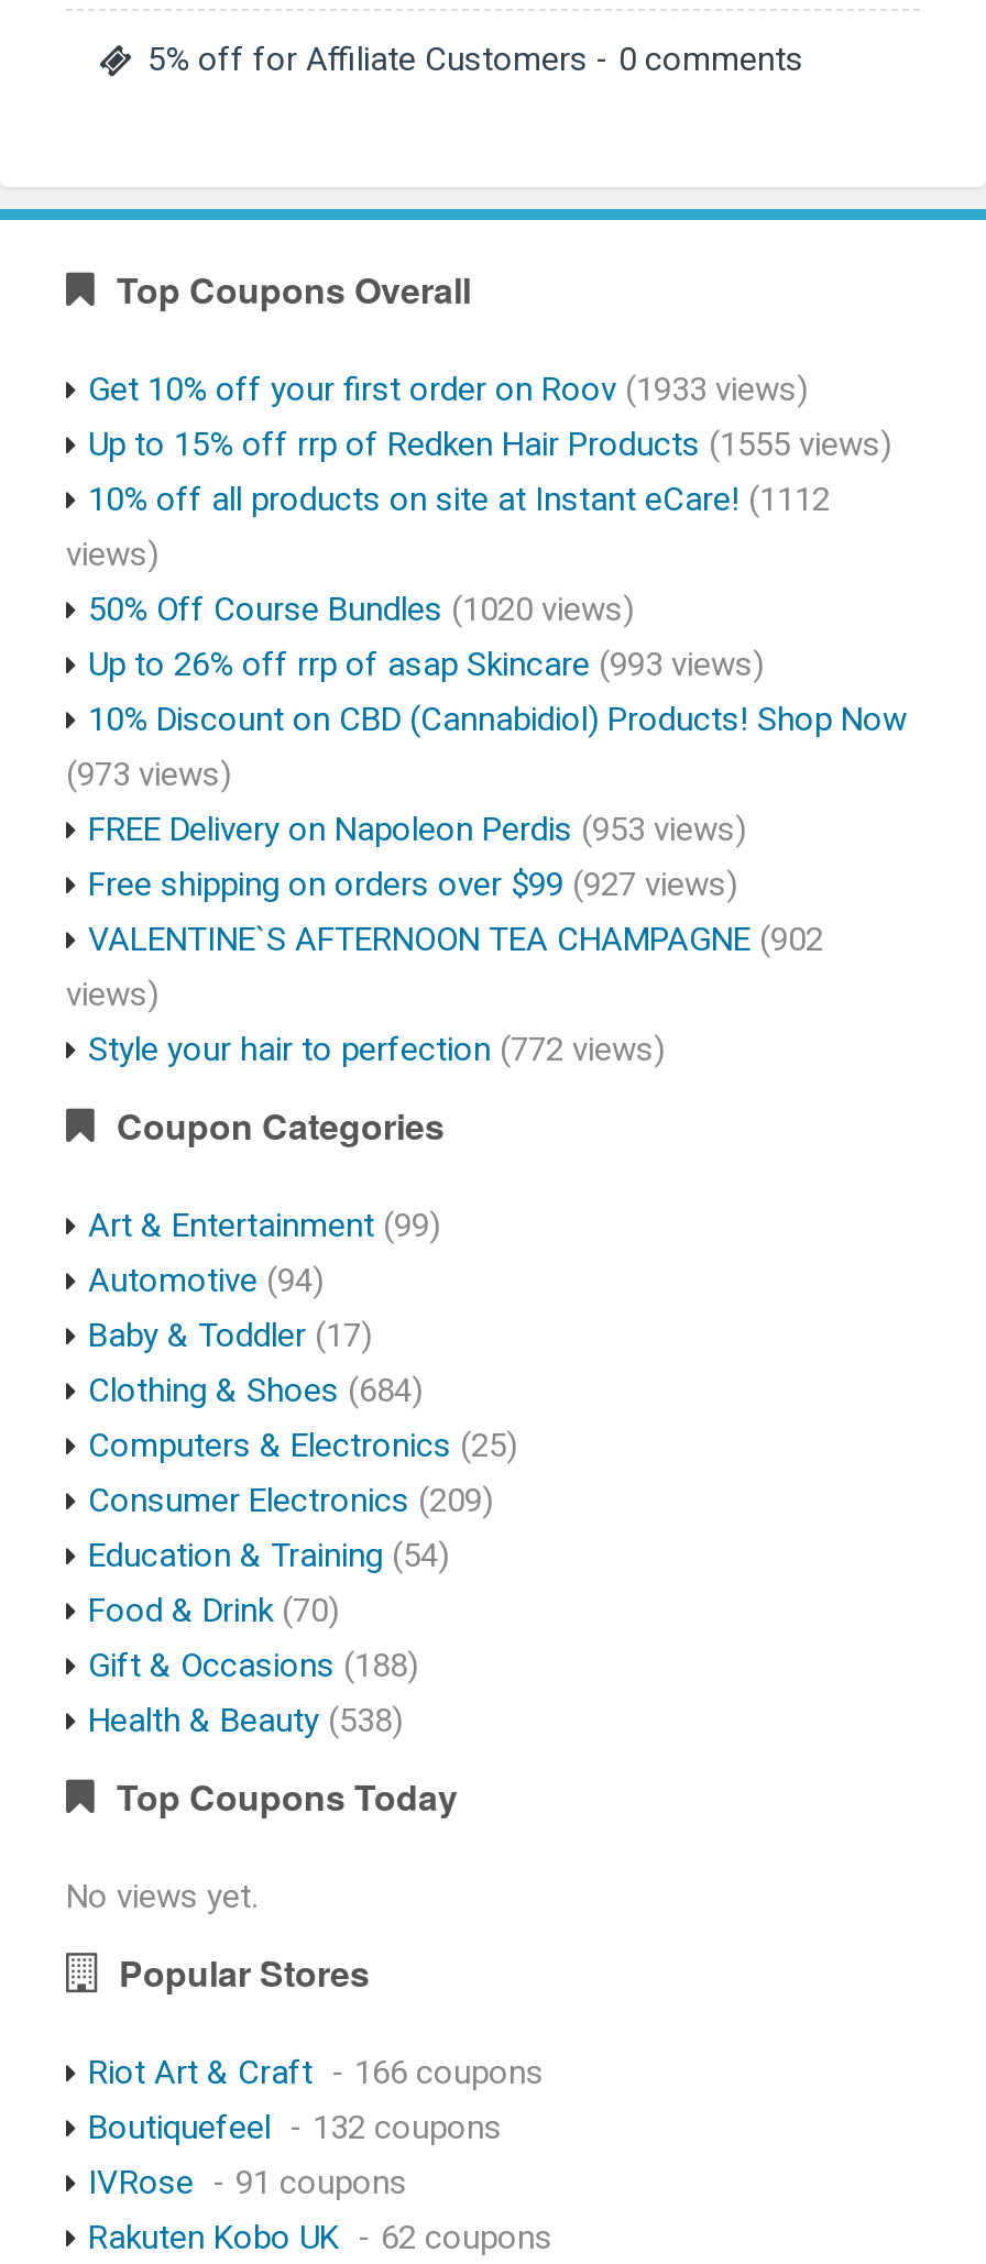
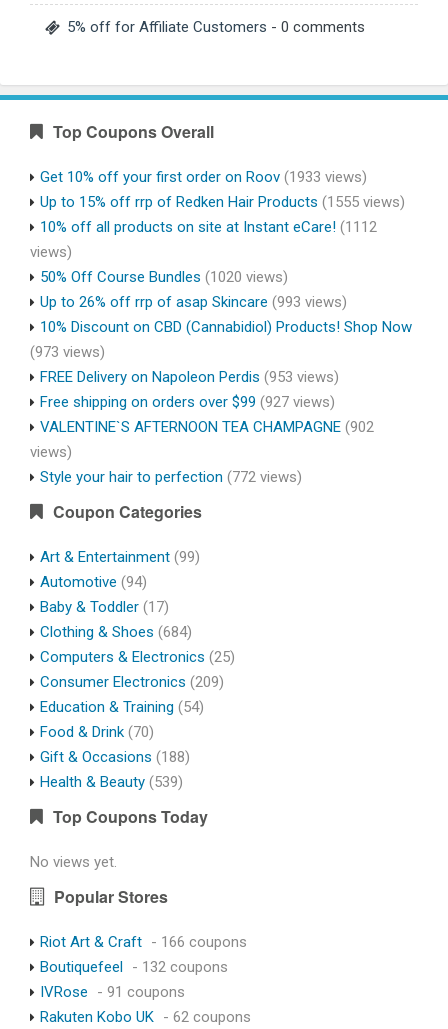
- Health & Beauty (538)
+ Health & Beauty (539)
